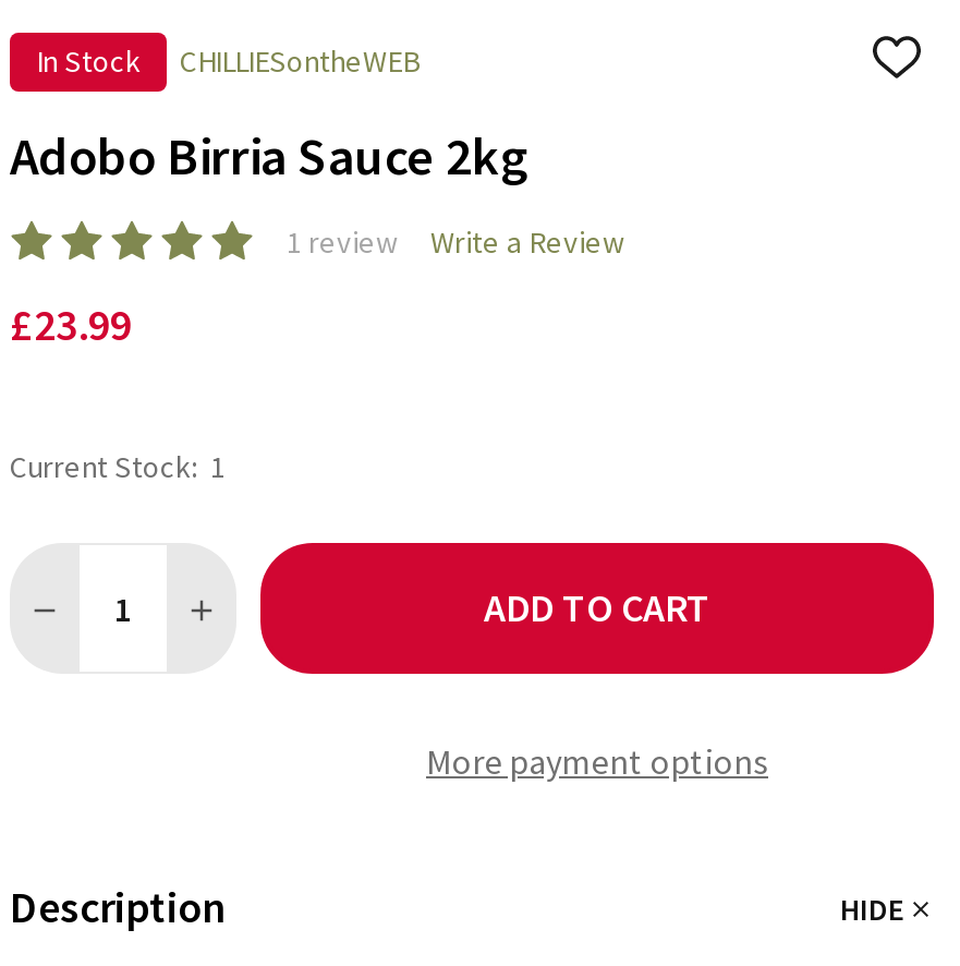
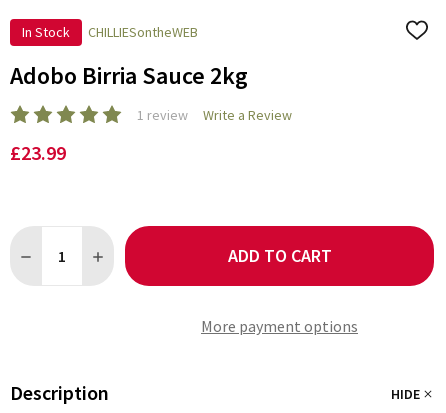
- Current Stock: 1
